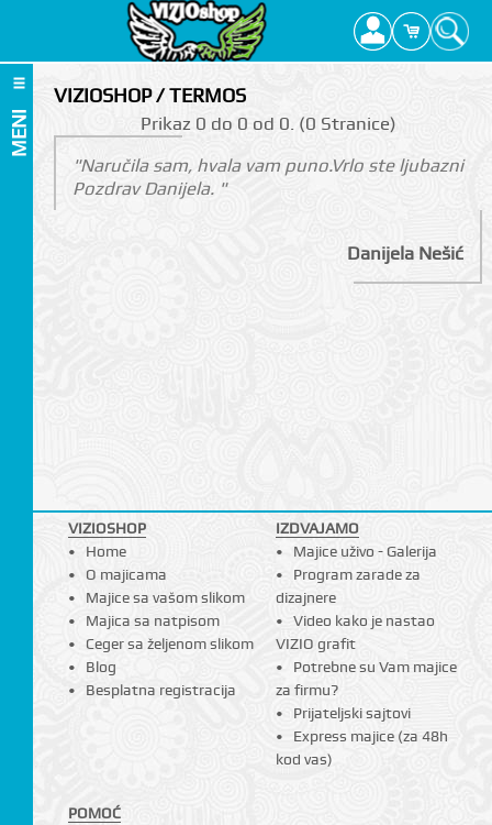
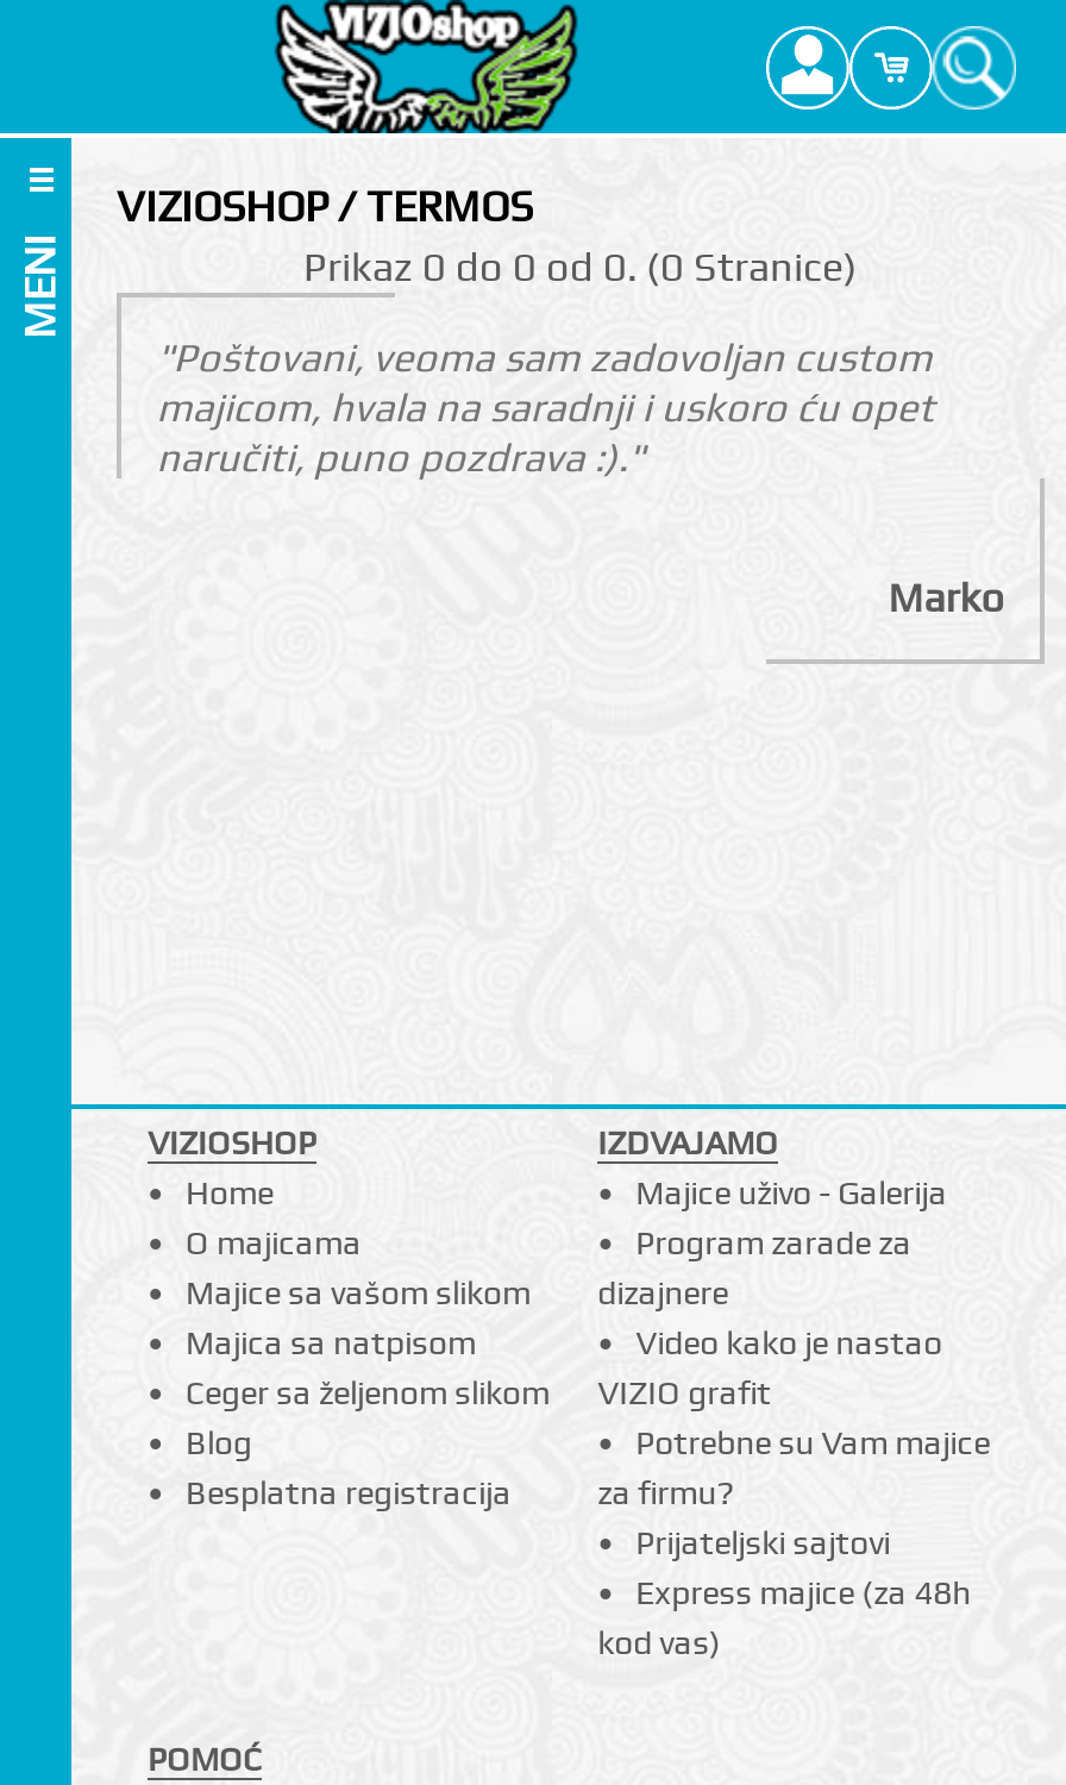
- "Naručila sam, hvala vam puno.Vrlo ste ljubazni
- Pozdrav Danijela. "
+ "Poštovani, veoma sam zadovoljan custom
+ majicom, hvala na saradnji i uskoro ću opet
+ naručiti, puno pozdrava :)."

- Danijela Nešić
+ Marko
